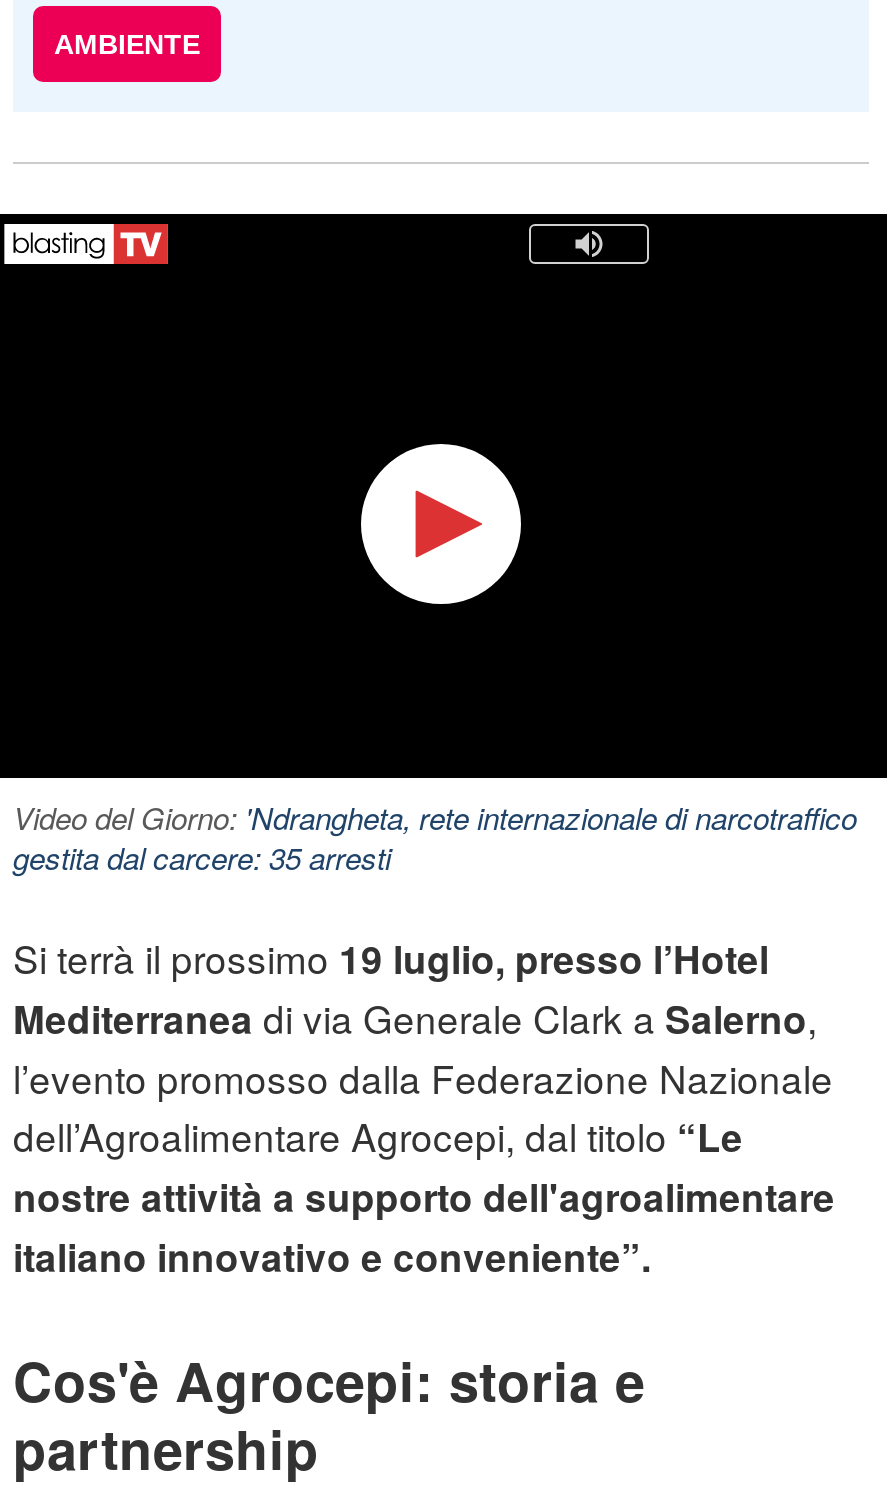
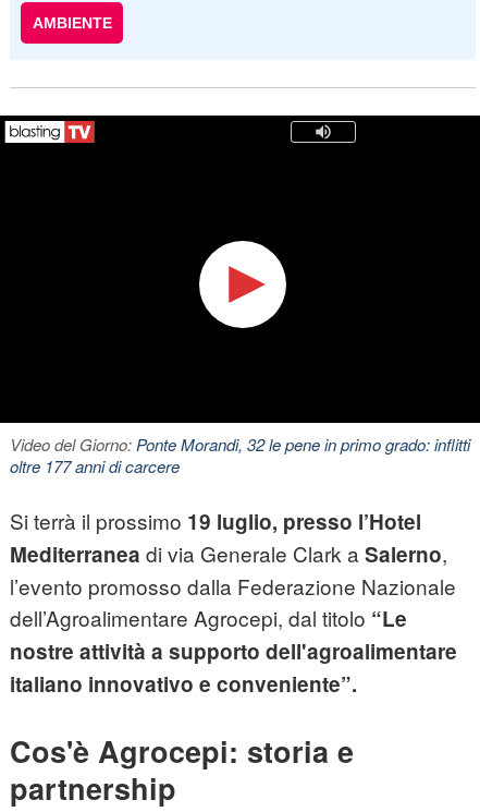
- Video del Giorno: 'Ndrangheta, rete internazionale di narcotraffico
- gestita dal carcere: 35 arresti
+ Video del Giorno: Ponte Morandi, 32 le pene in primo grado: inflitti
+ oltre 177 anni di carcere
